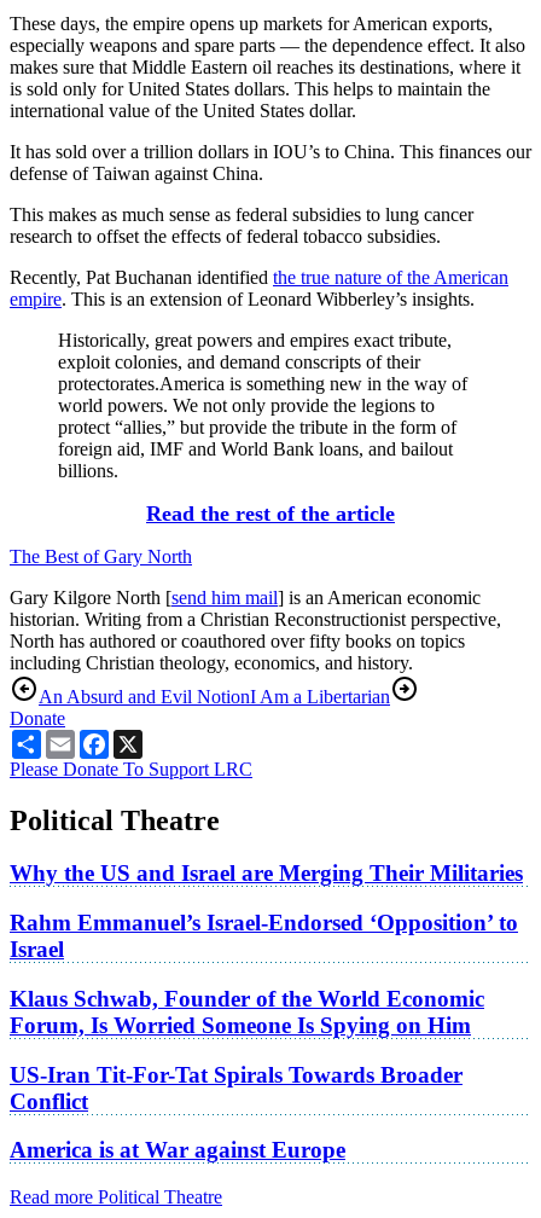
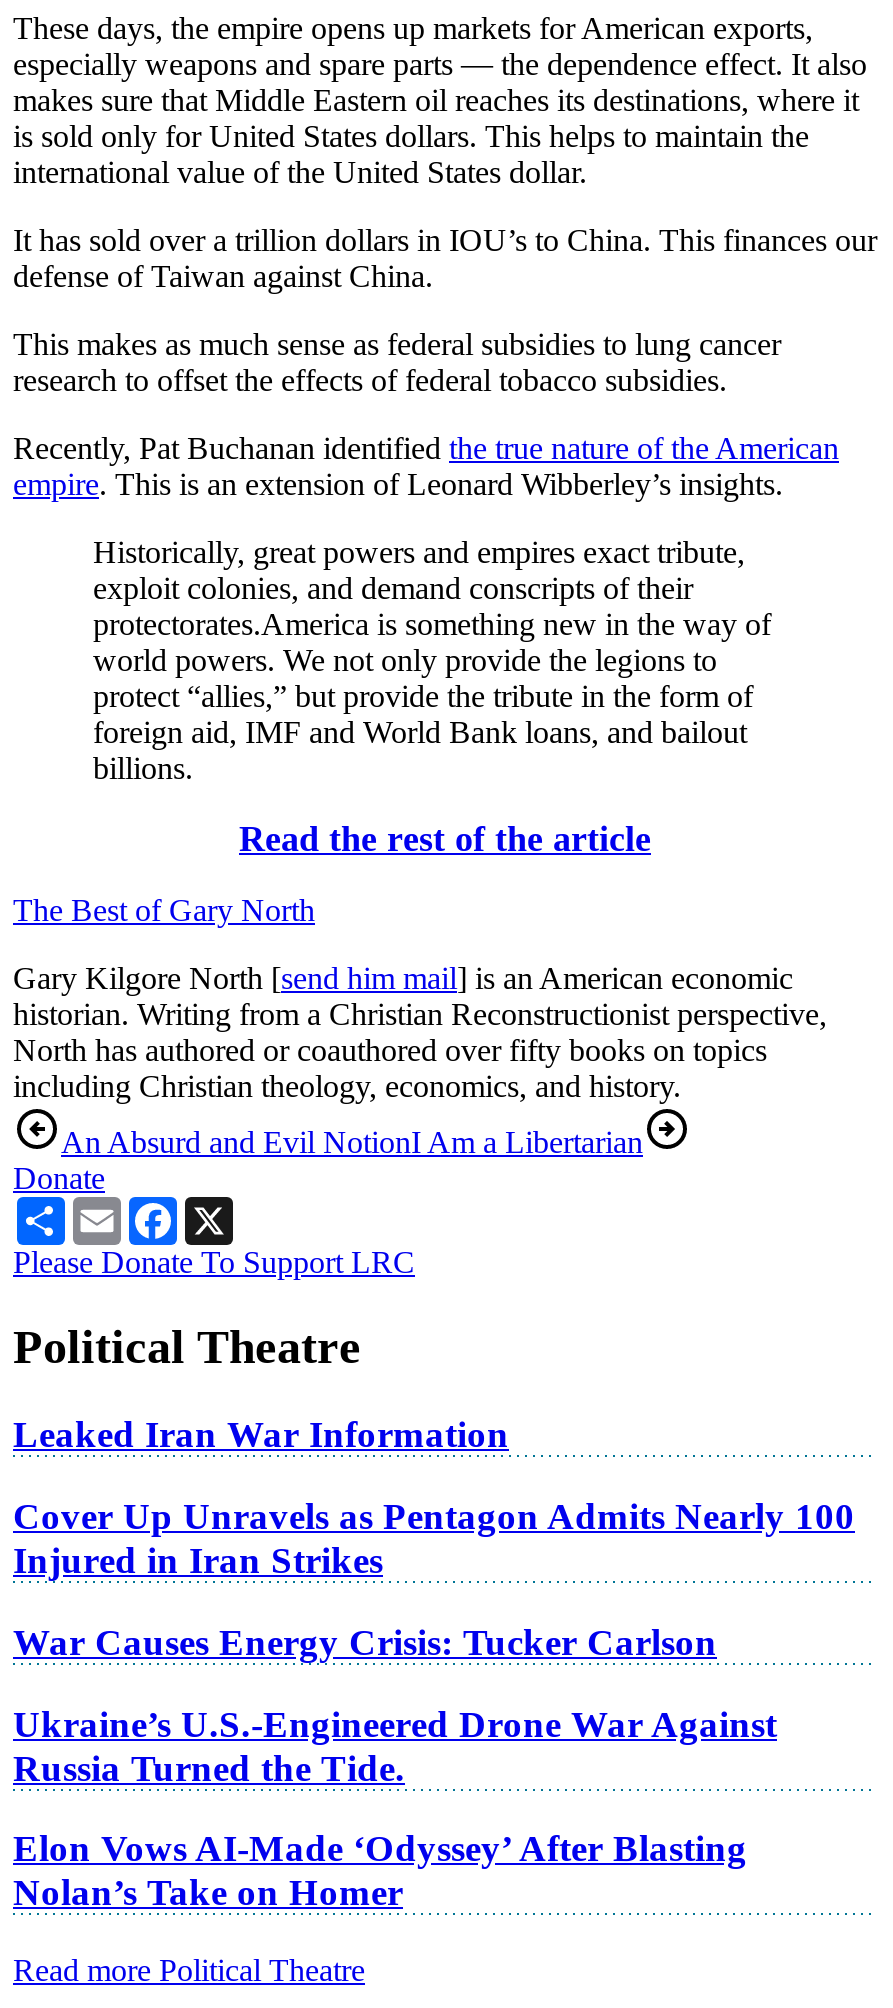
- Why the US and Israel are Merging Their Militaries
+ Leaked Iran War Information

- Rahm Emmanuel’s Israel-Endorsed ‘Opposition’ to
- Israel
+ Cover Up Unravels as Pentagon Admits Nearly 100
+ Injured in Iran Strikes

- Klaus Schwab, Founder of the World Economic
- Forum, Is Worried Someone Is Spying on Him
+ War Causes Energy Crisis: Tucker Carlson

- US-Iran Tit-For-Tat Spirals Towards Broader
- Conflict
+ Ukraine’s U.S.-Engineered Drone War Against
+ Russia Turned the Tide.

- America is at War against Europe
+ Elon Vows AI-Made ‘Odyssey’ After Blasting
+ Nolan’s Take on Homer
